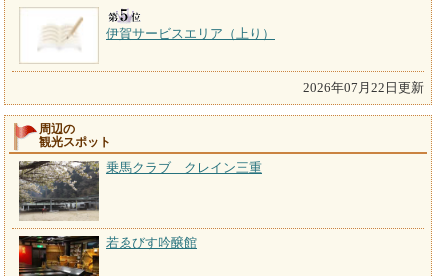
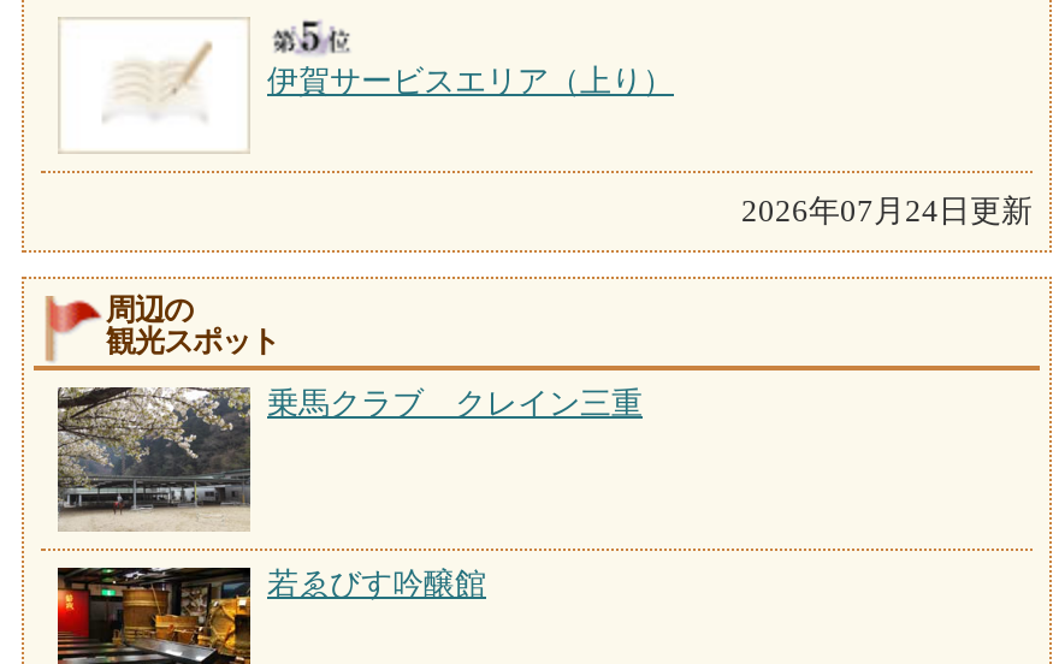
- 2026年07月22日更新
+ 2026年07月24日更新
